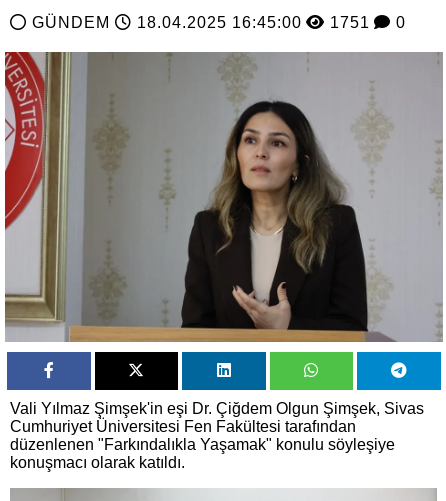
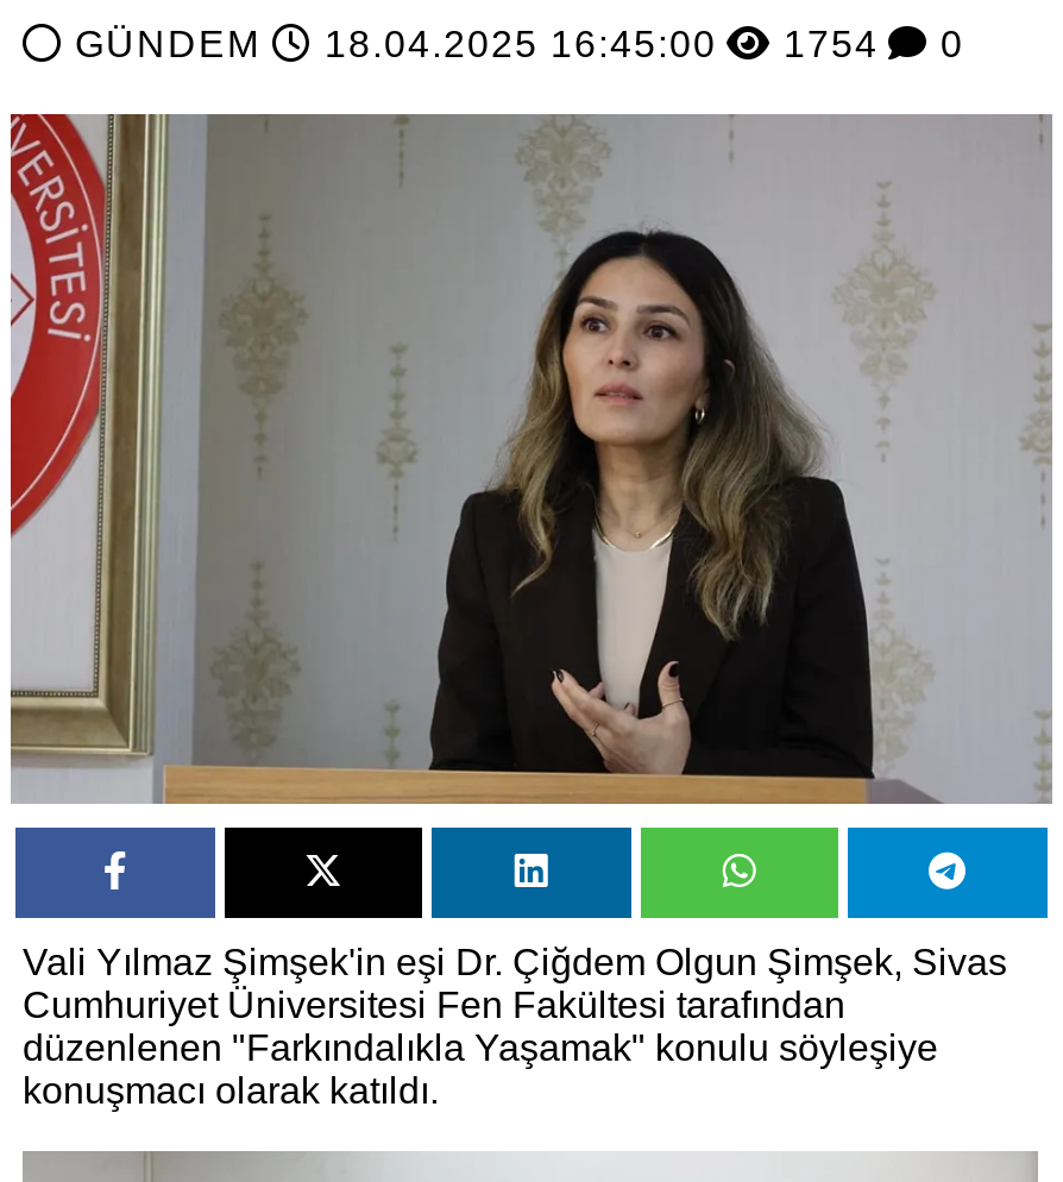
- GÜNDEM 18.04.2025 16:45:00 1751 0
+ GÜNDEM 18.04.2025 16:45:00 1754 0
